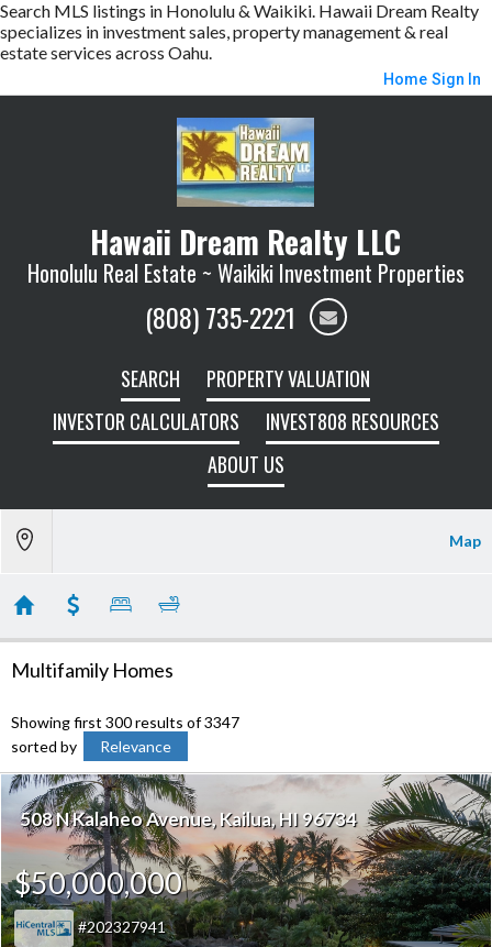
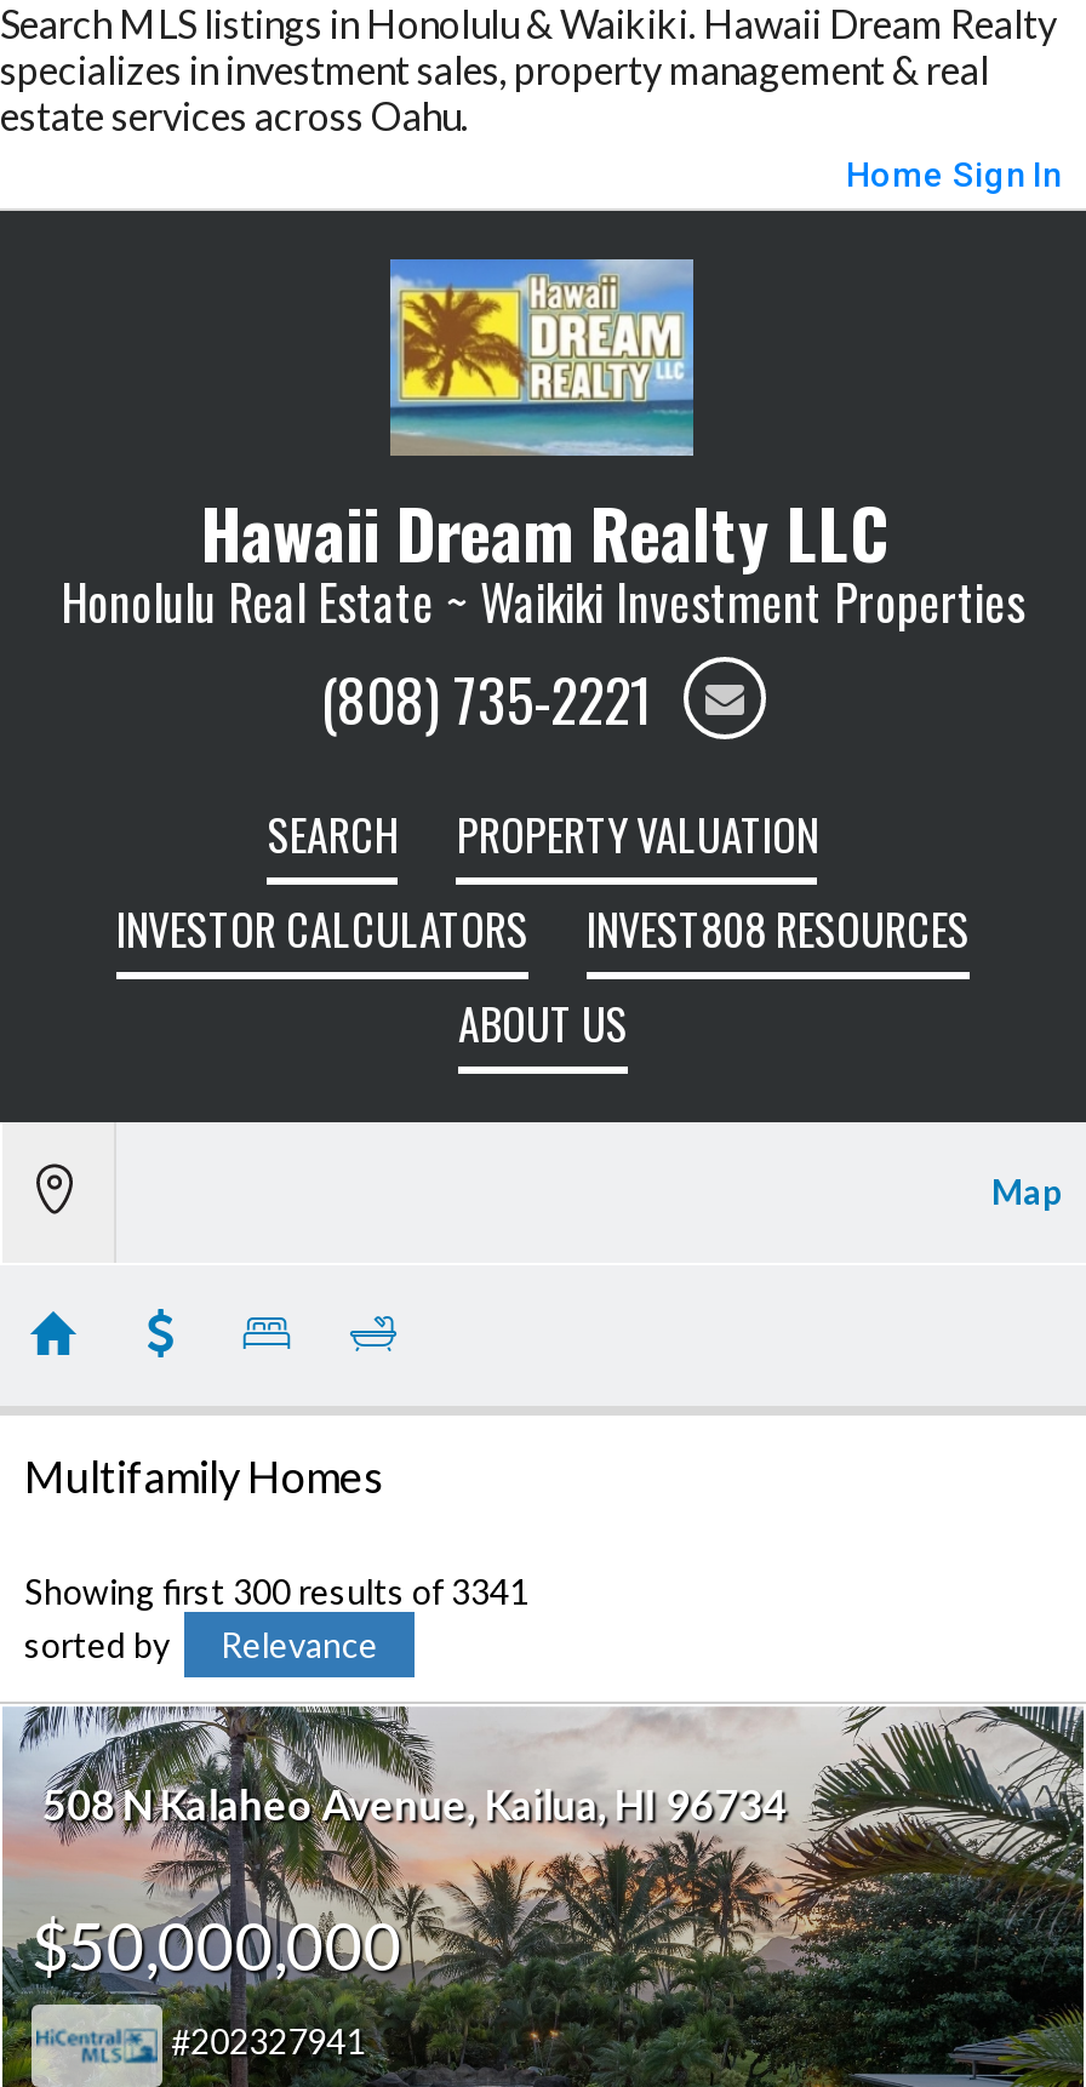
- Showing first 300 results of 3347
+ Showing first 300 results of 3341
